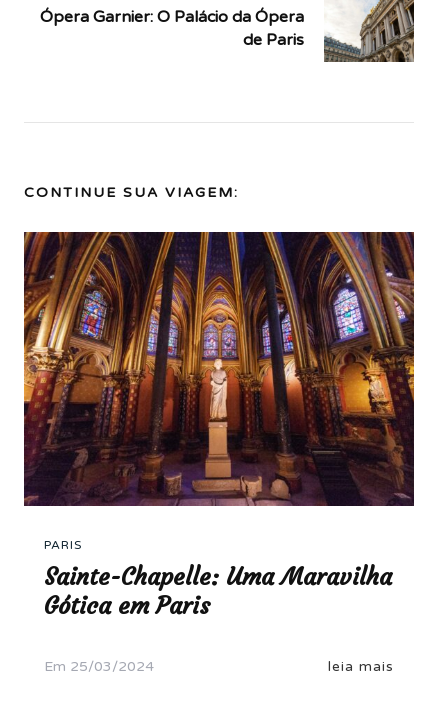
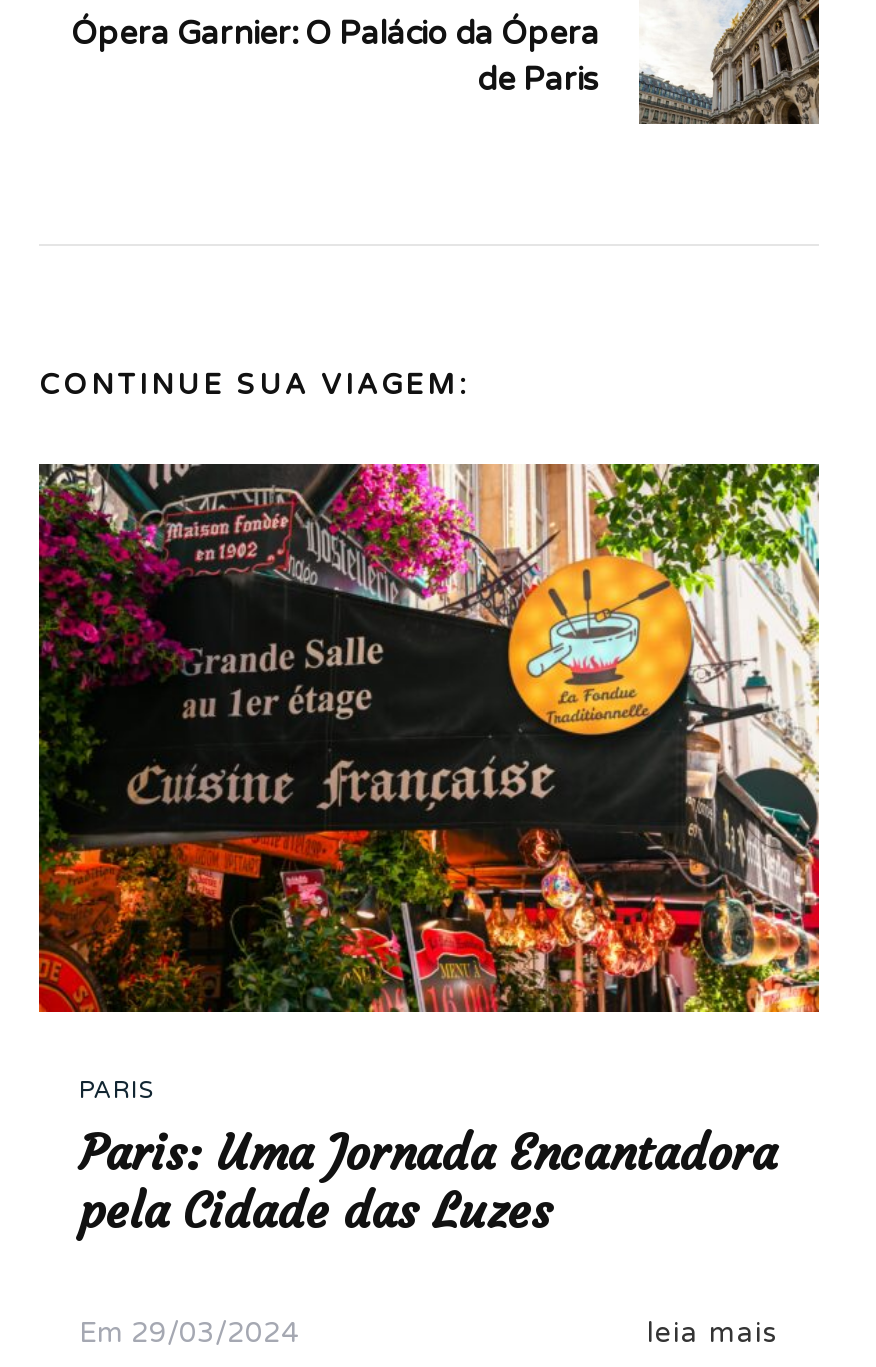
- [image]
+ [image]

- Sainte-Chapelle: Uma Maravilha
- Gótica em Paris
+ Paris: Uma Jornada Encantadora
+ pela Cidade das Luzes

- Em 25/03/2024
+ Em 29/03/2024
